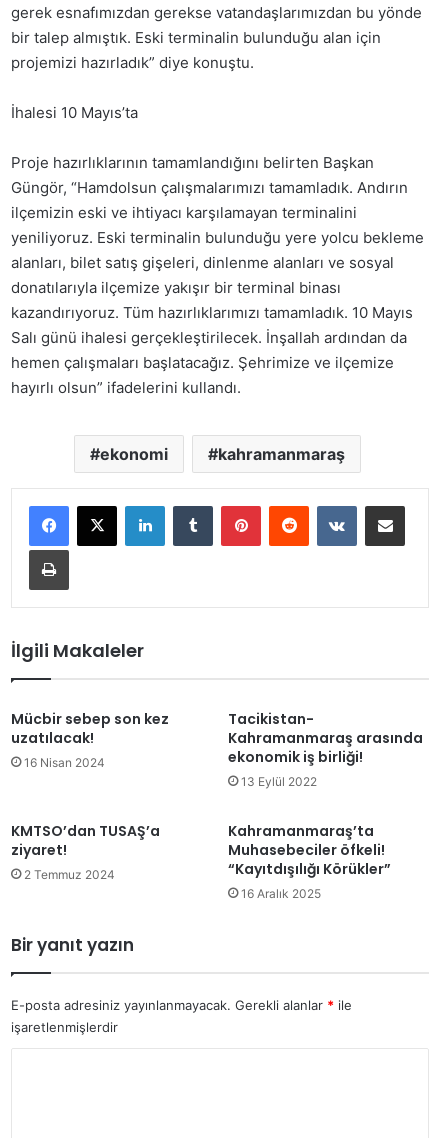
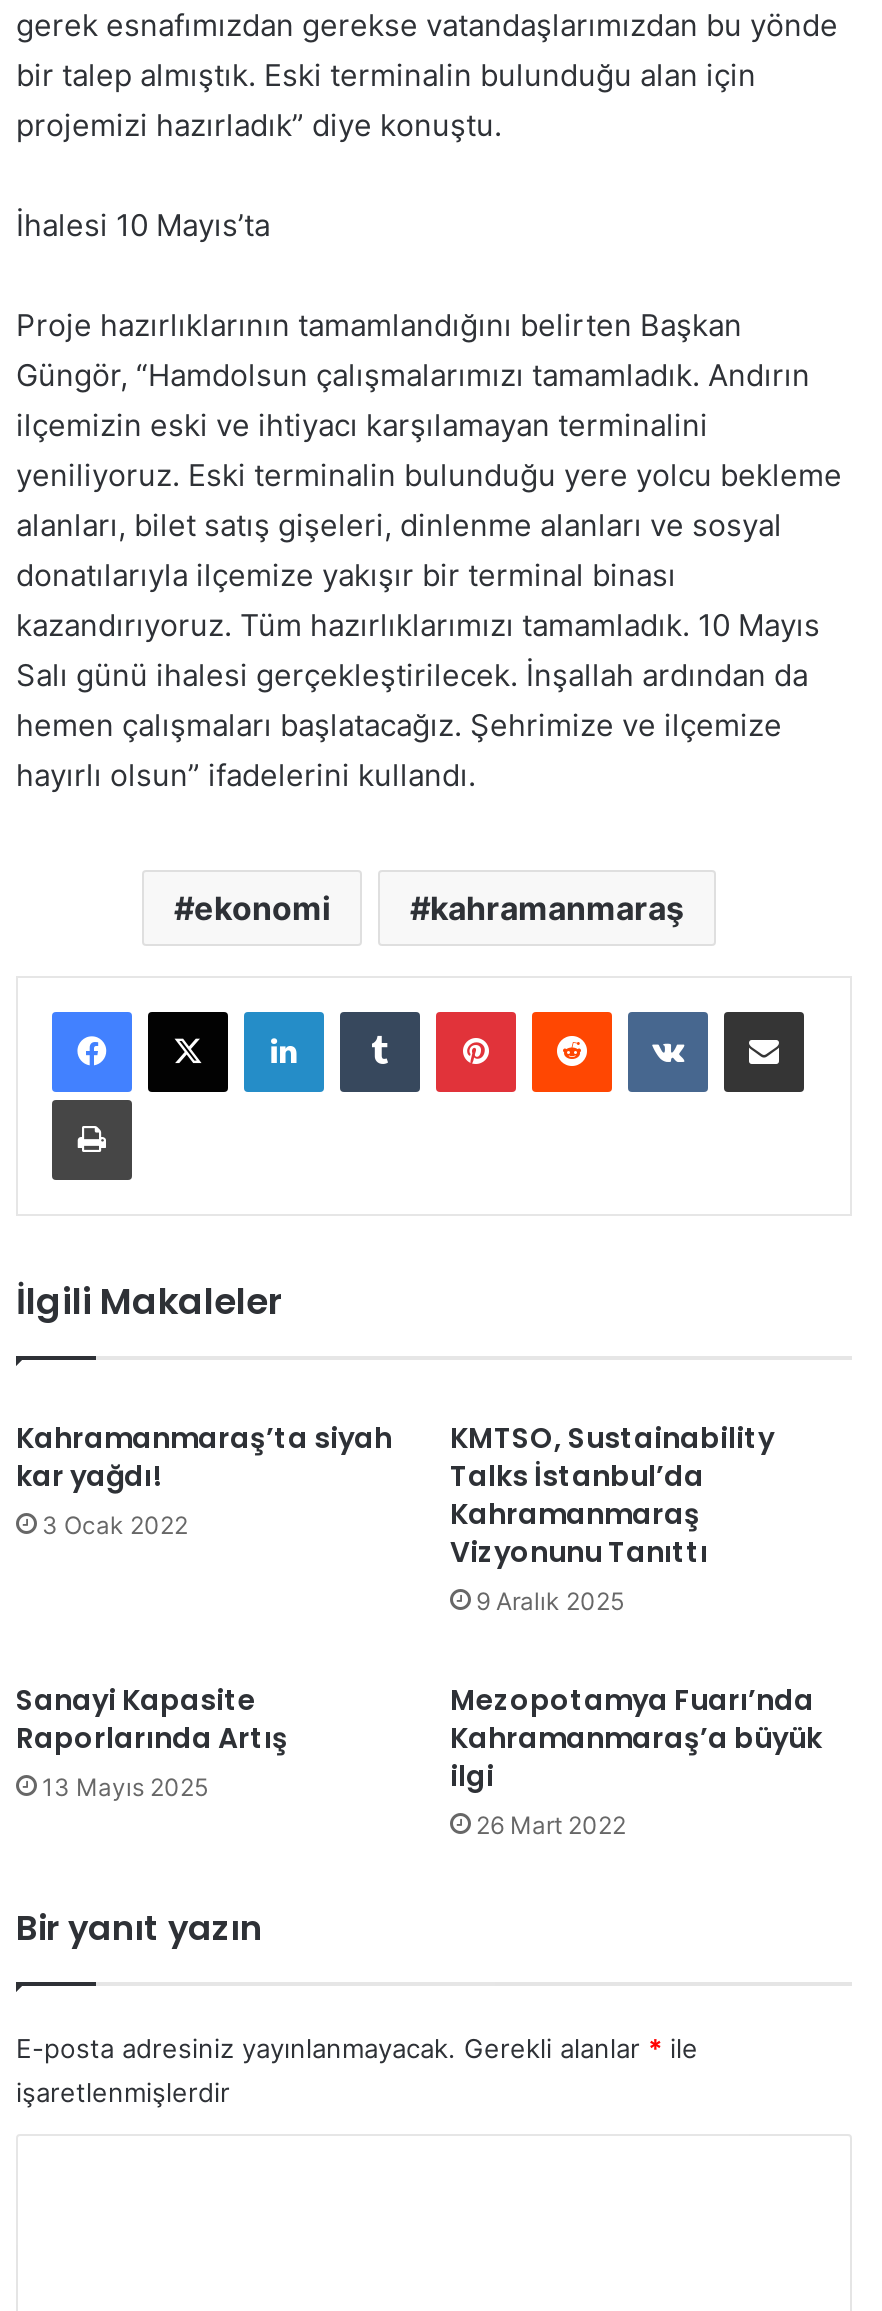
- Mücbir sebep son kez
- uzatılacak!
- 16 Nisan 2024
+ Kahramanmaraş’ta siyah
+ kar yağdı!
+ 3 Ocak 2022

- Tacikistan-
- Kahramanmaraş arasında
- ekonomik iş birliği!
- 13 Eylül 2022
+ KMTSO, Sustainability
+ Talks İstanbul’da
+ Kahramanmaraş
+ Vizyonunu Tanıttı
+ 9 Aralık 2025

- KMTSO’dan TUSAŞ’a
- ziyaret!
- 2 Temmuz 2024
+ Sanayi Kapasite
+ Raporlarında Artış
+ 13 Mayıs 2025

- Kahramanmaraş’ta
- Muhasebeciler öfkeli!
- “Kayıtdışılığı Körükler”
- 16 Aralık 2025
+ Mezopotamya Fuarı’nda
+ Kahramanmaraş’a büyük
+ ilgi
+ 26 Mart 2022
